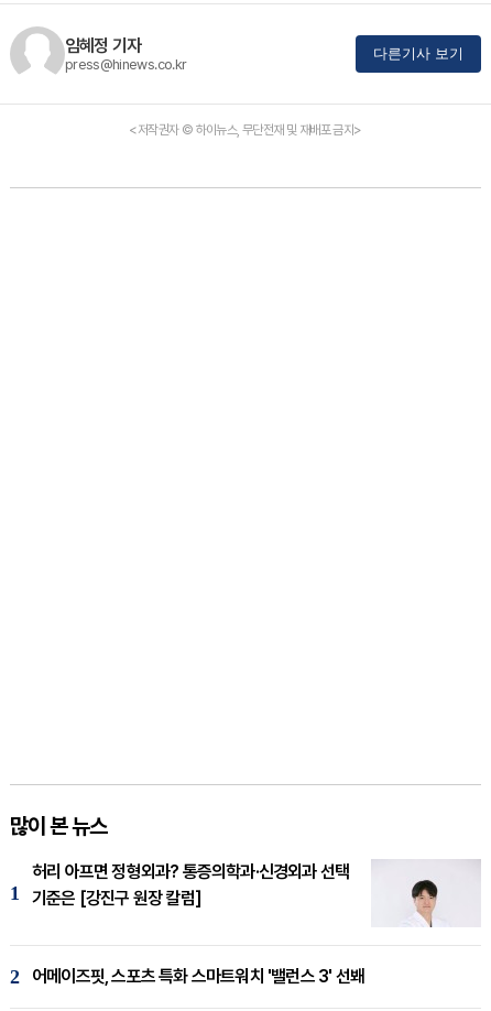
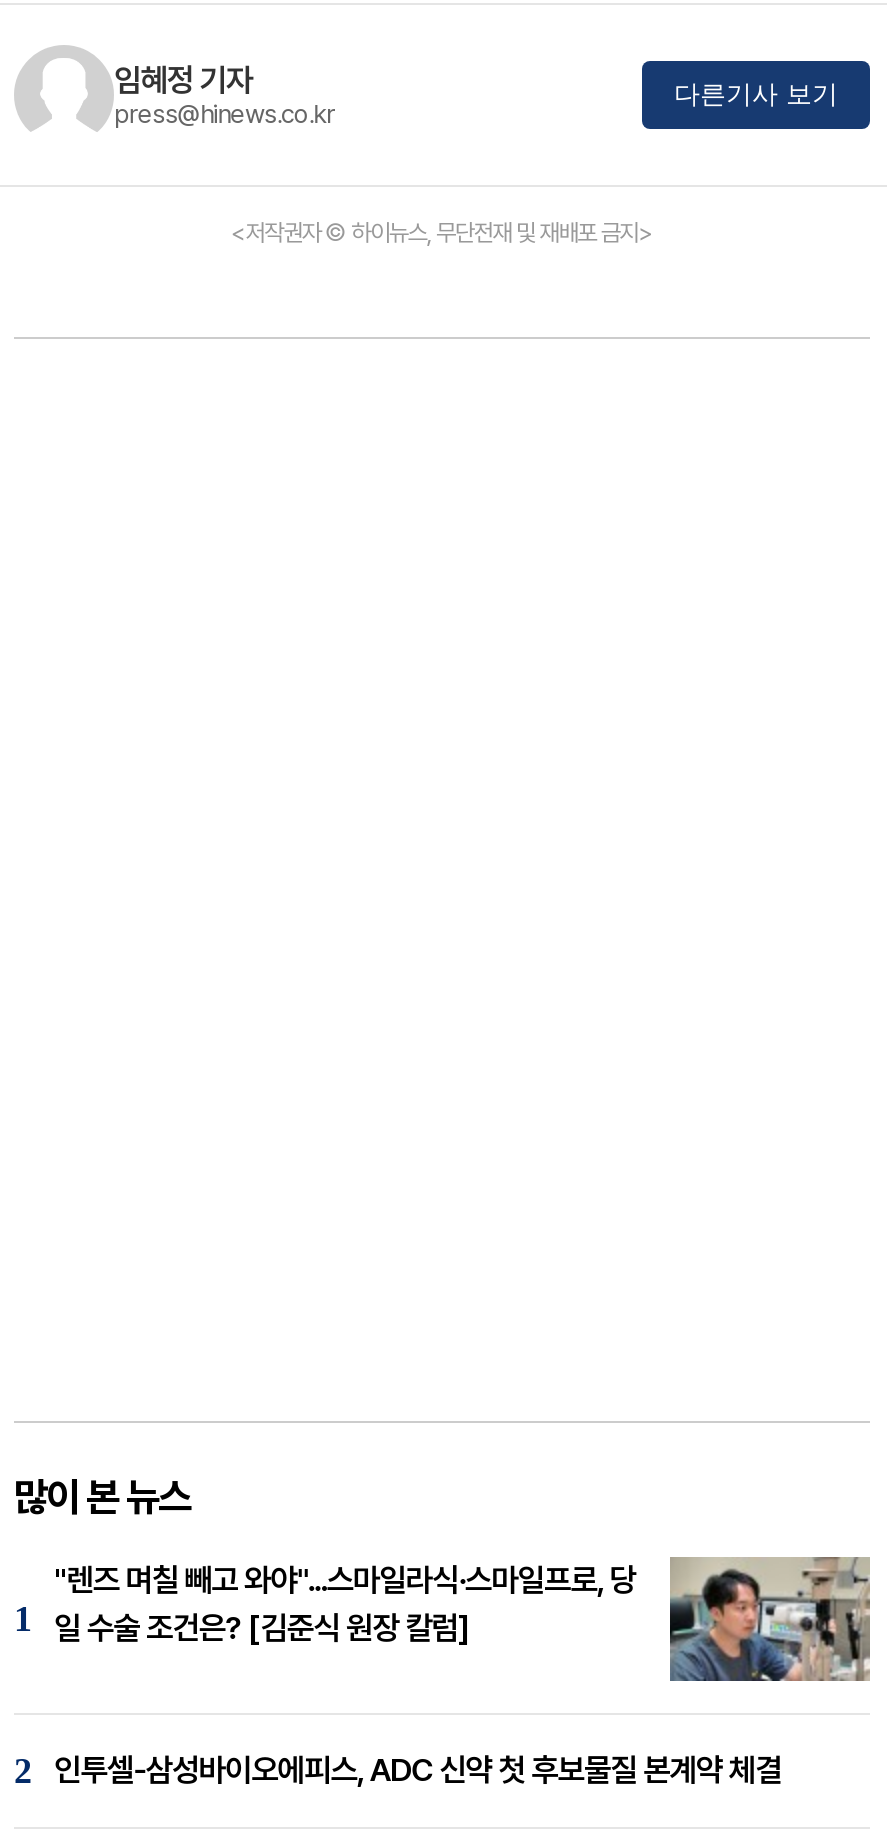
- [image]
- 허리 아프면 정형외과? 통증의학과·신경외과 선택
- 기준은 [강진구 원장 칼럼]
+ [image]
+ "렌즈 며칠 빼고 와야"...스마일라식·스마일프로, 당
+ 일 수술 조건은? [김준식 원장 칼럼]

- 어메이즈핏, 스포츠 특화 스마트워치 '밸런스 3' 선봬
+ 인투셀-삼성바이오에피스, ADC 신약 첫 후보물질 본계약 체결
